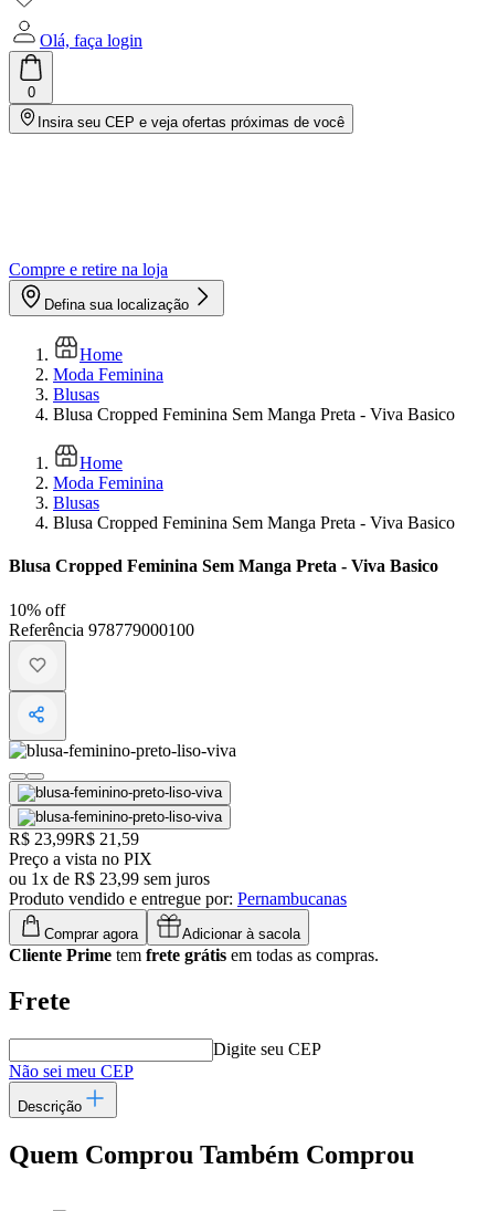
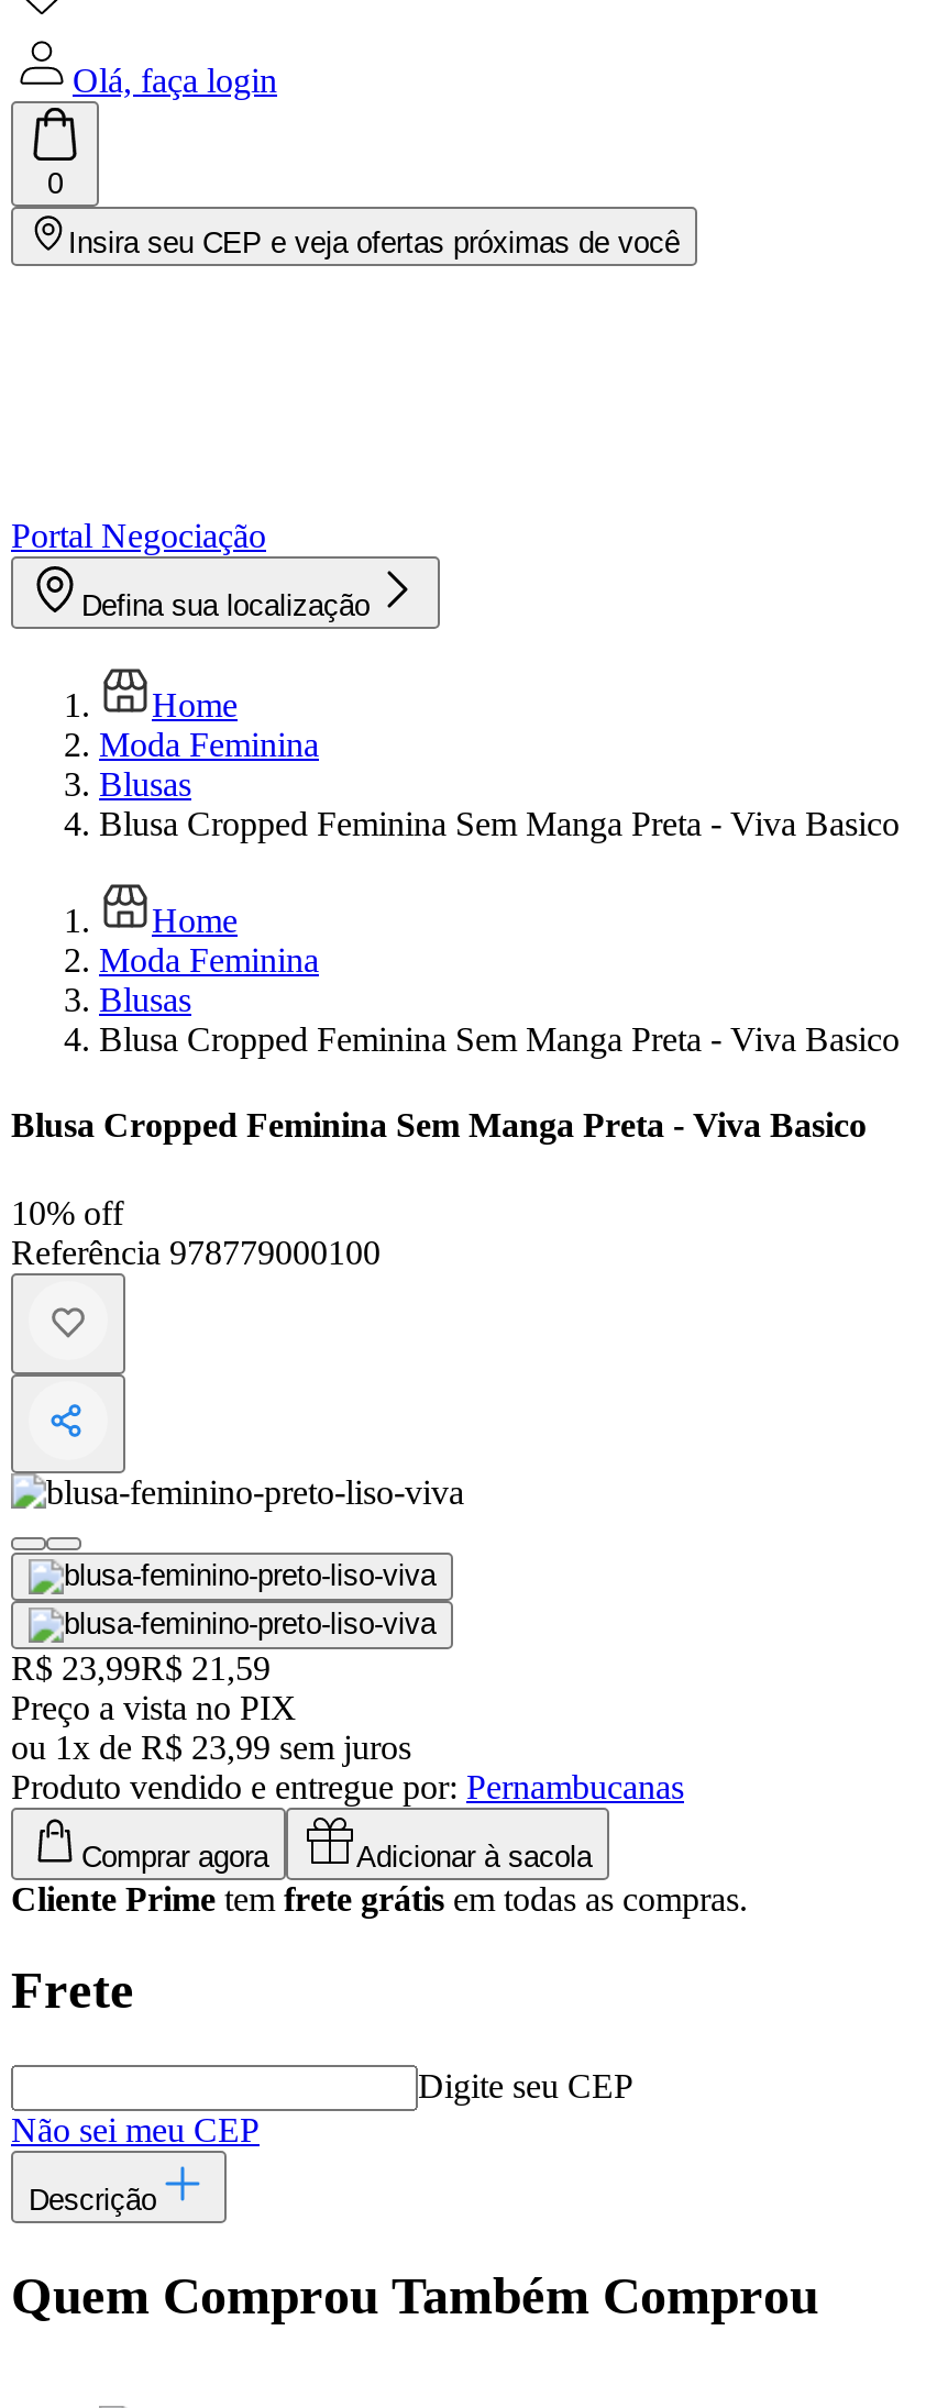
- Compre e retire na loja
+ Portal Negociação
